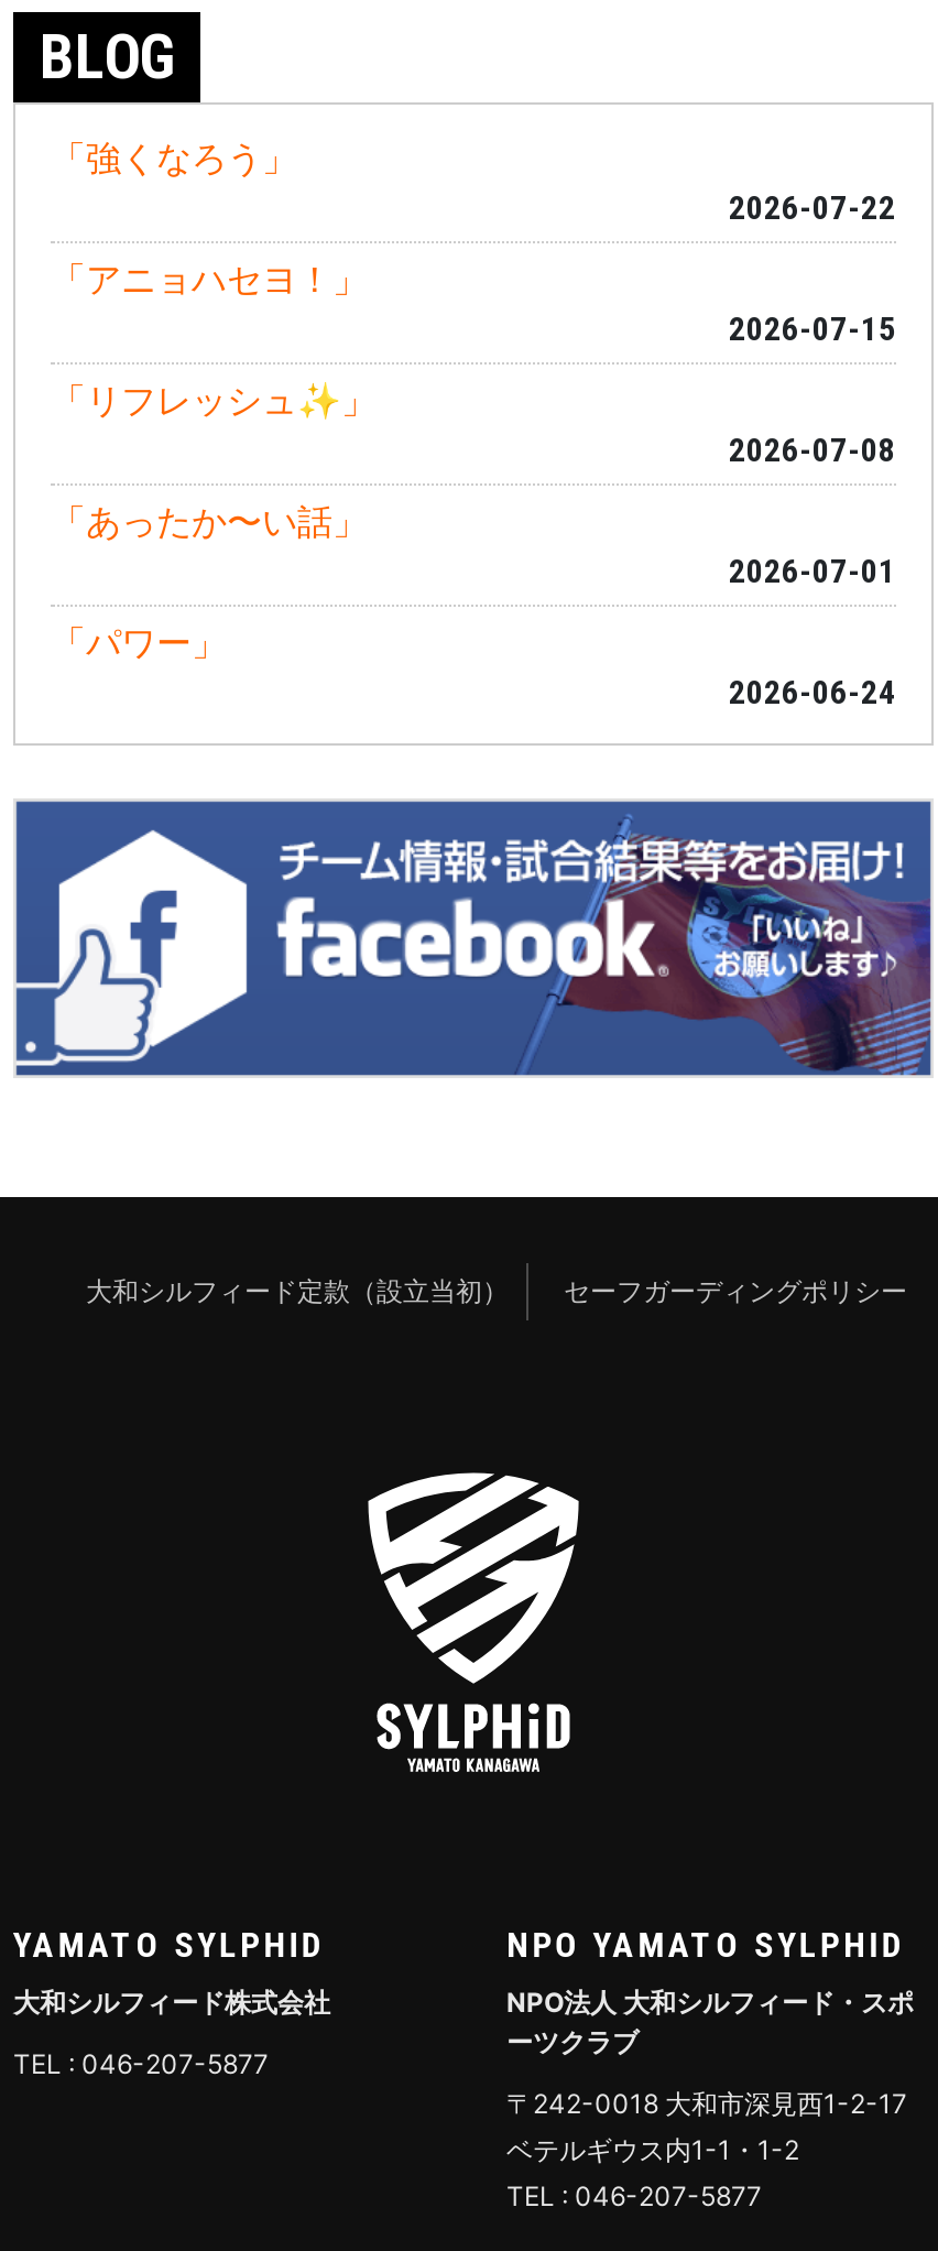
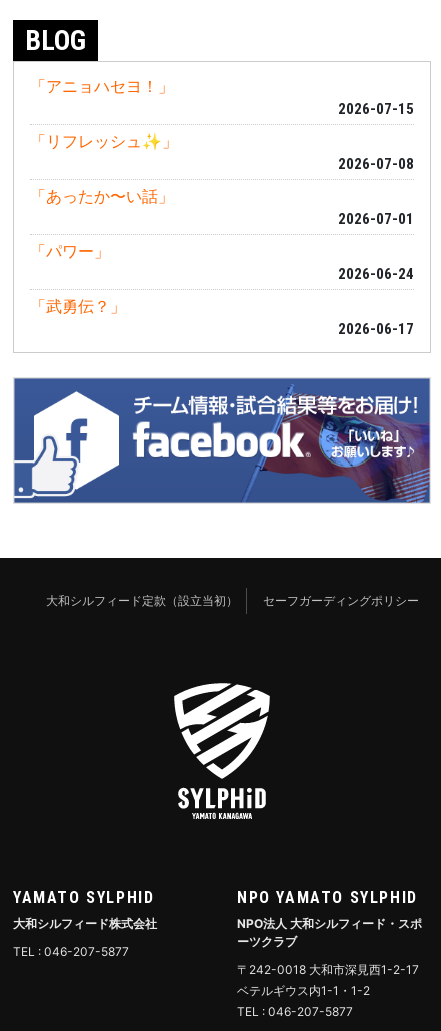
- 「強くなろう」
- 2026-07-22

moved up: 「アニョハセヨ！」 | 2026-07-15 | 2026-07-08 | 「あったか〜い話」 | 2026-07-01 | 「パワー」 | 2026-06-24

+ 「武勇伝？」
+ 2026-06-17
